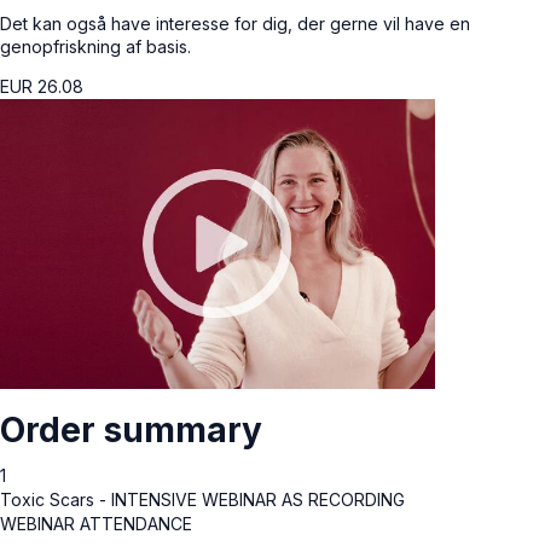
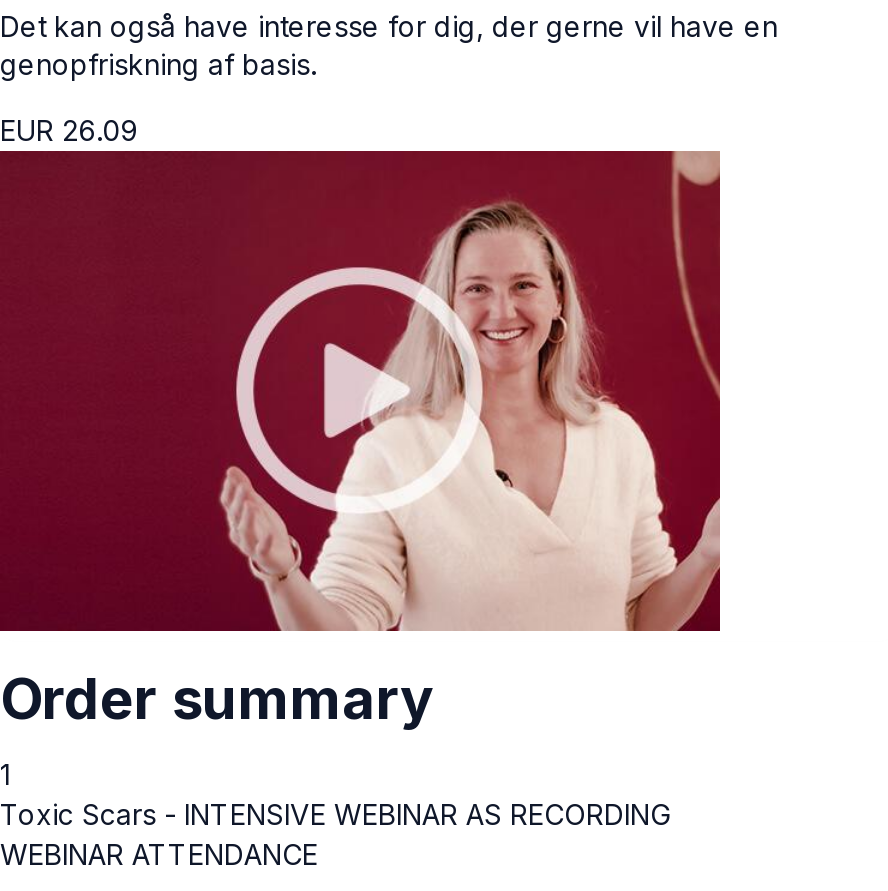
- EUR 26.08
+ EUR 26.09
